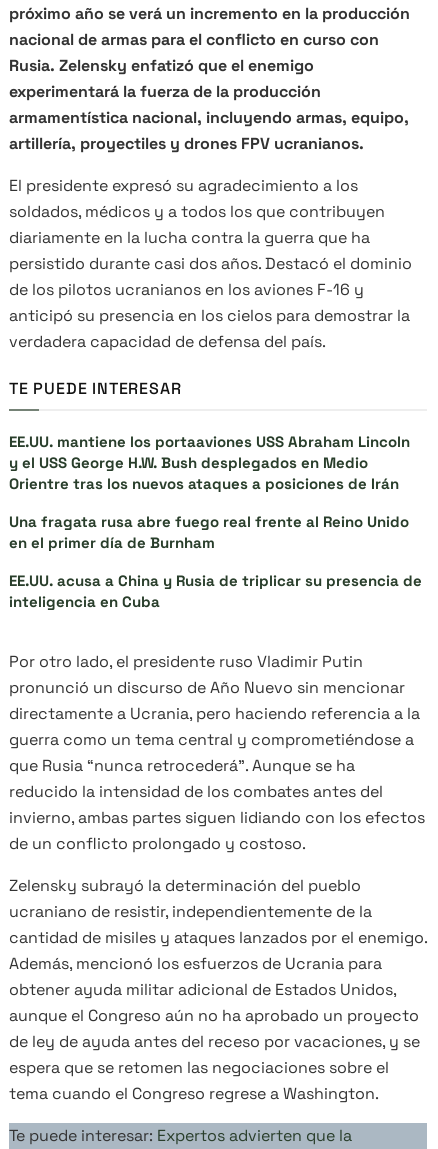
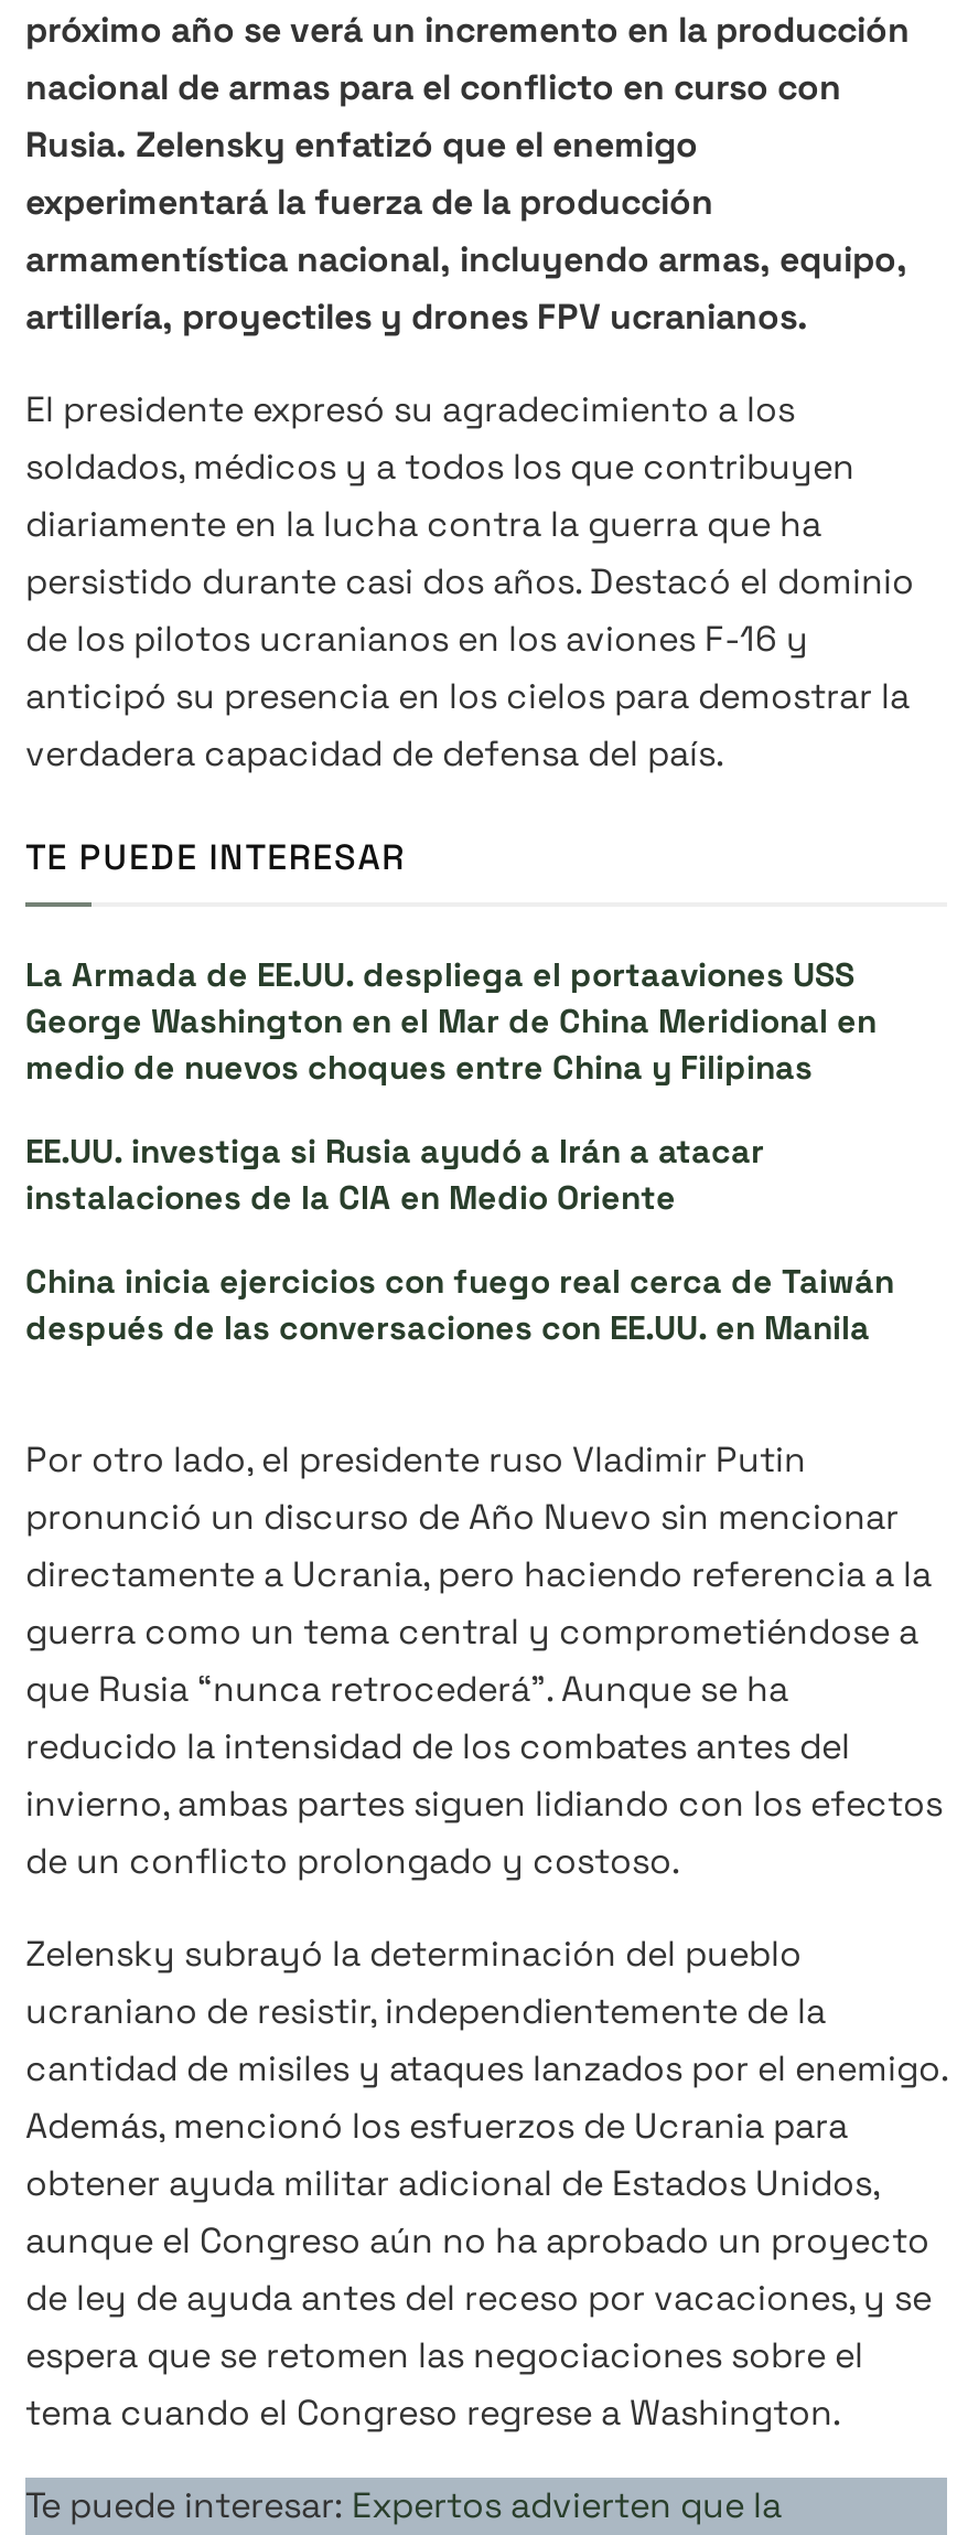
- EE.UU. mantiene los portaaviones USS Abraham Lincoln
- y el USS George H.W. Bush desplegados en Medio
- Orientre tras los nuevos ataques a posiciones de Irán
+ La Armada de EE.UU. despliega el portaaviones USS
+ George Washington en el Mar de China Meridional en
+ medio de nuevos choques entre China y Filipinas

- Una fragata rusa abre fuego real frente al Reino Unido
- en el primer día de Burnham
+ EE.UU. investiga si Rusia ayudó a Irán a atacar
+ instalaciones de la CIA en Medio Oriente

- EE.UU. acusa a China y Rusia de triplicar su presencia de
- inteligencia en Cuba
+ China inicia ejercicios con fuego real cerca de Taiwán
+ después de las conversaciones con EE.UU. en Manila
